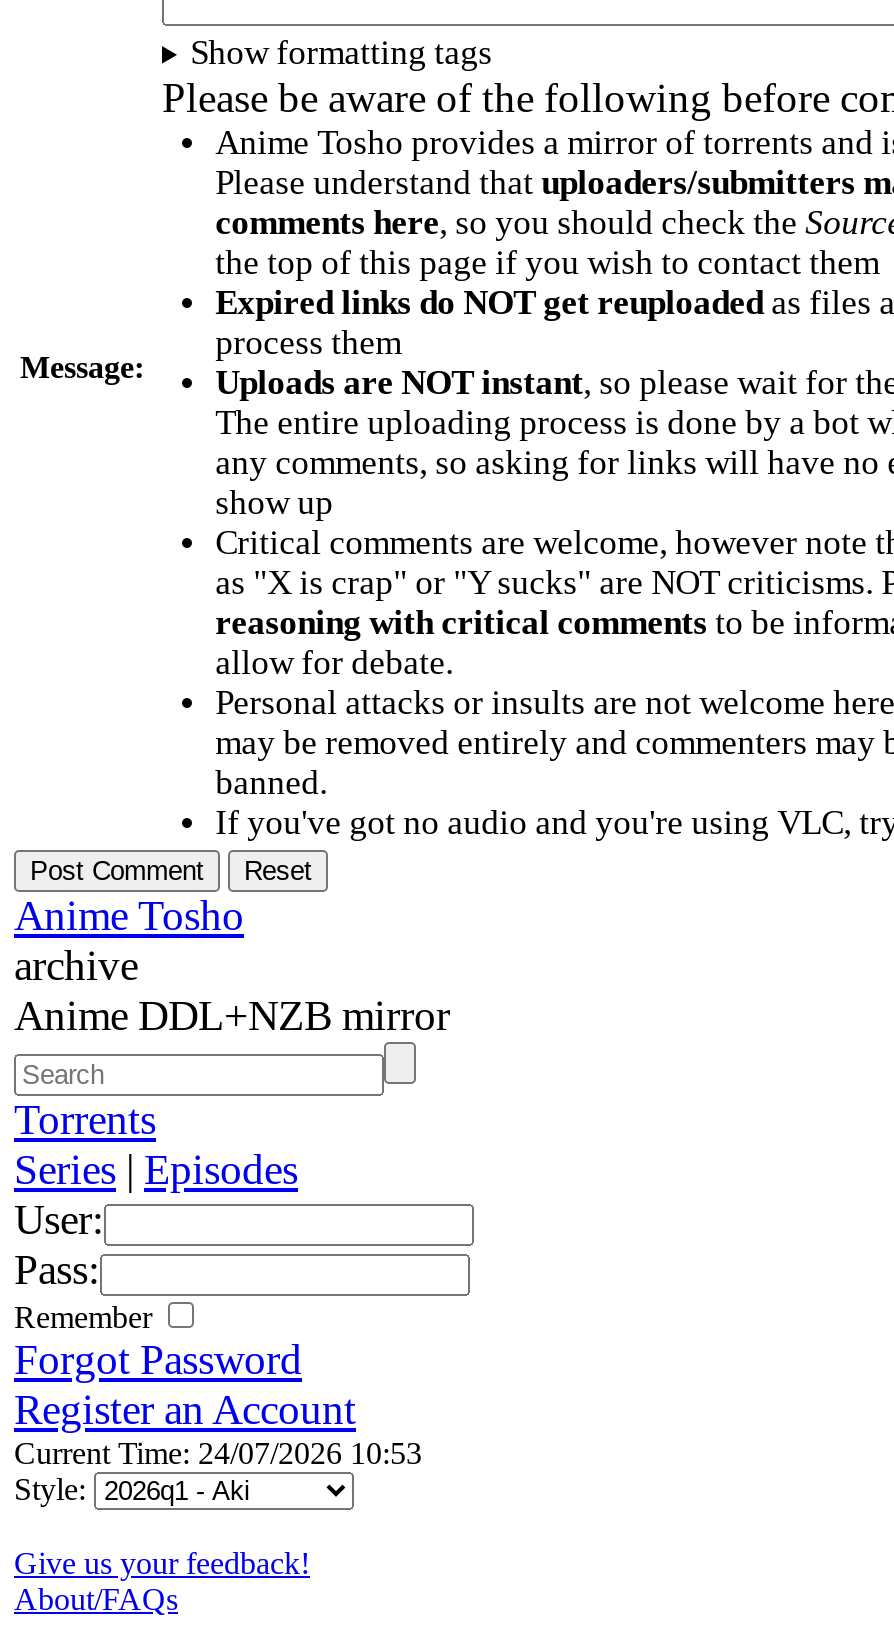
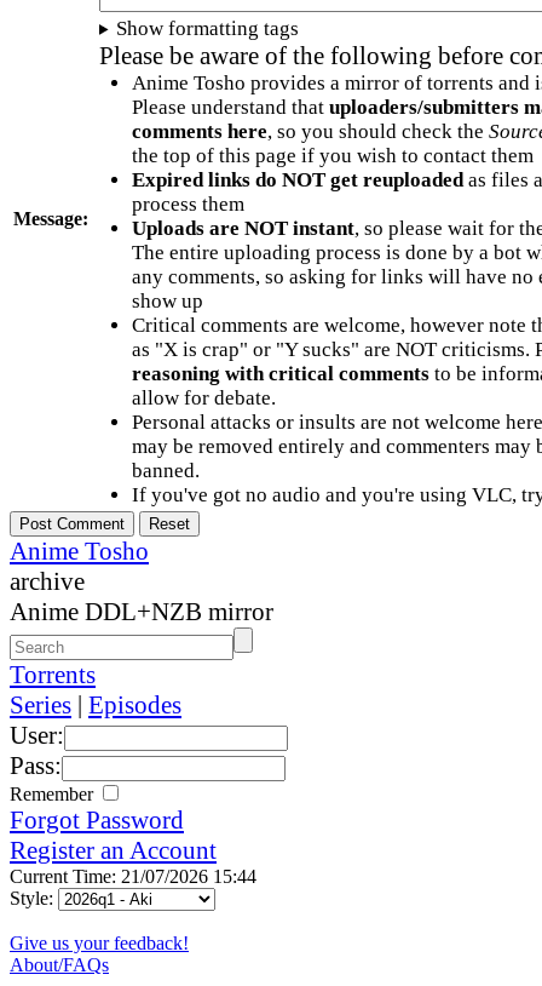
- Current Time: 24/07/2026 10:53
+ Current Time: 21/07/2026 15:44
